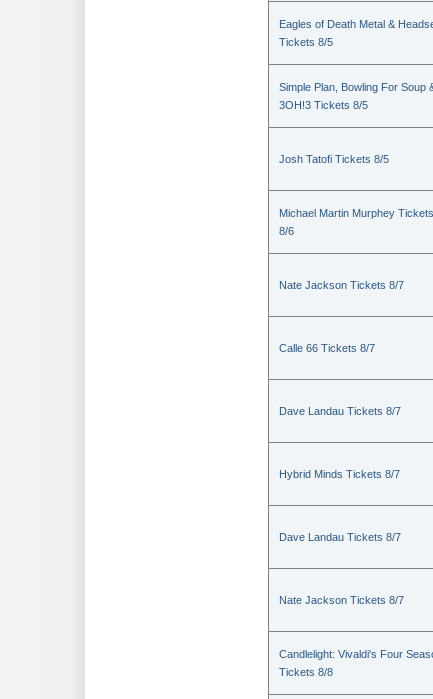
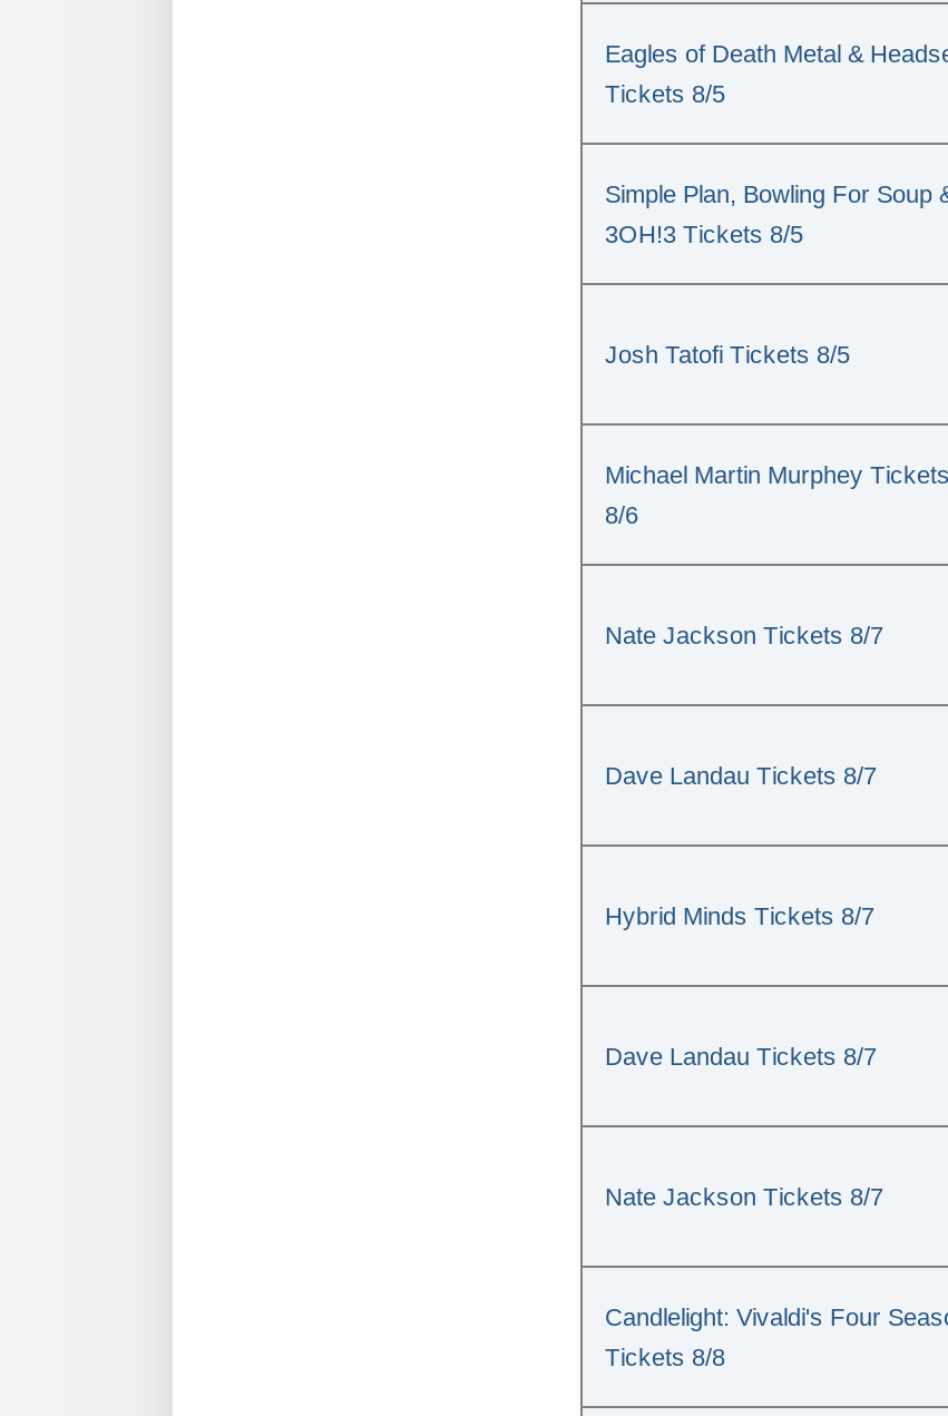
- Calle 66 Tickets 8/7
